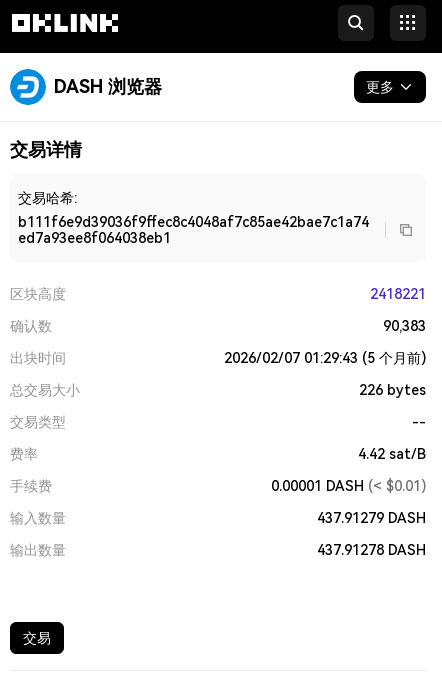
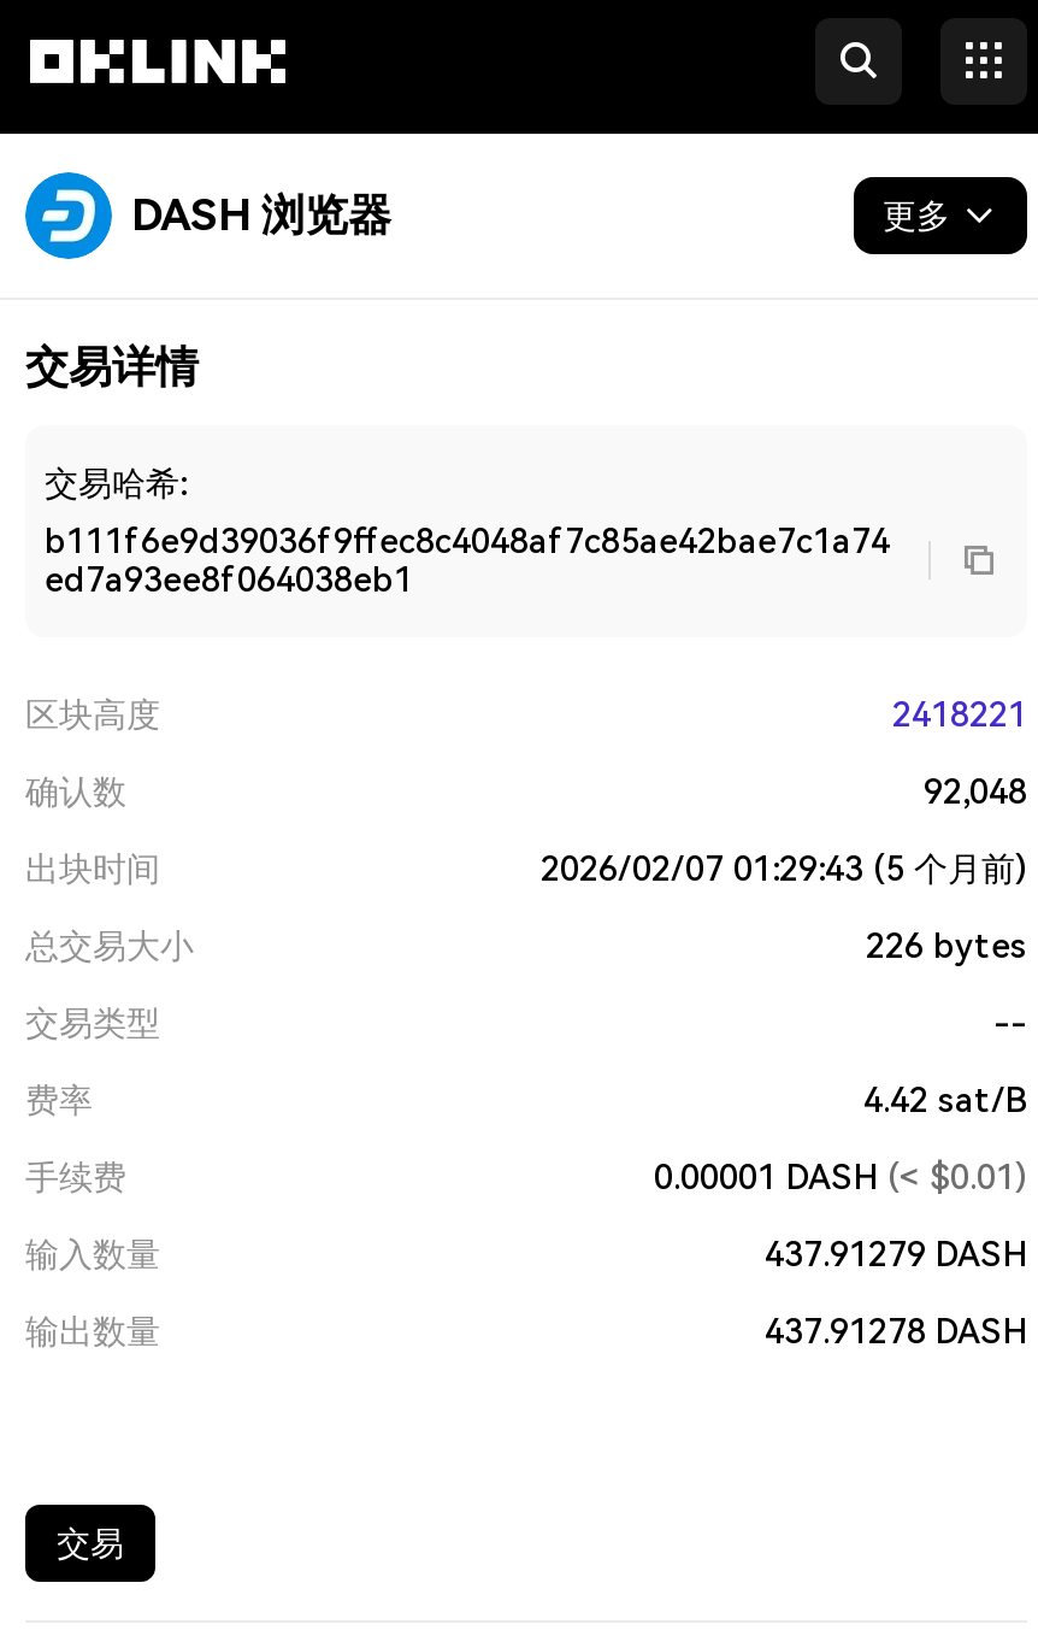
- 90,383
+ 92,048
